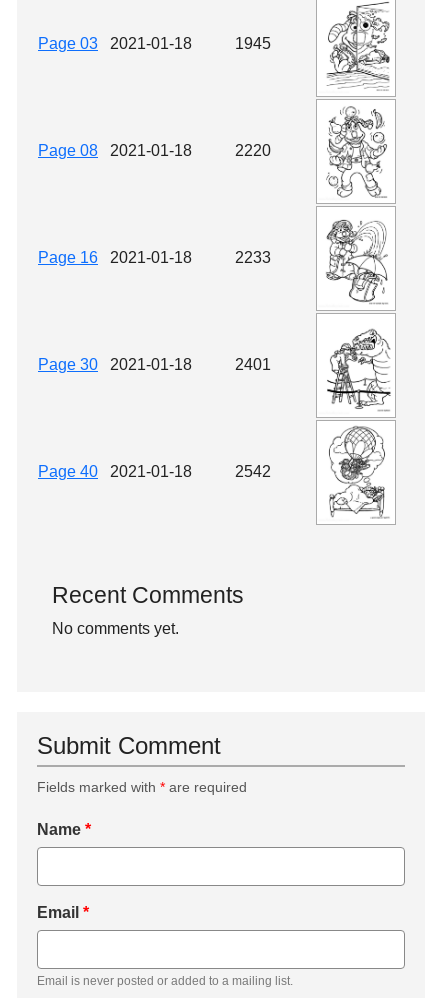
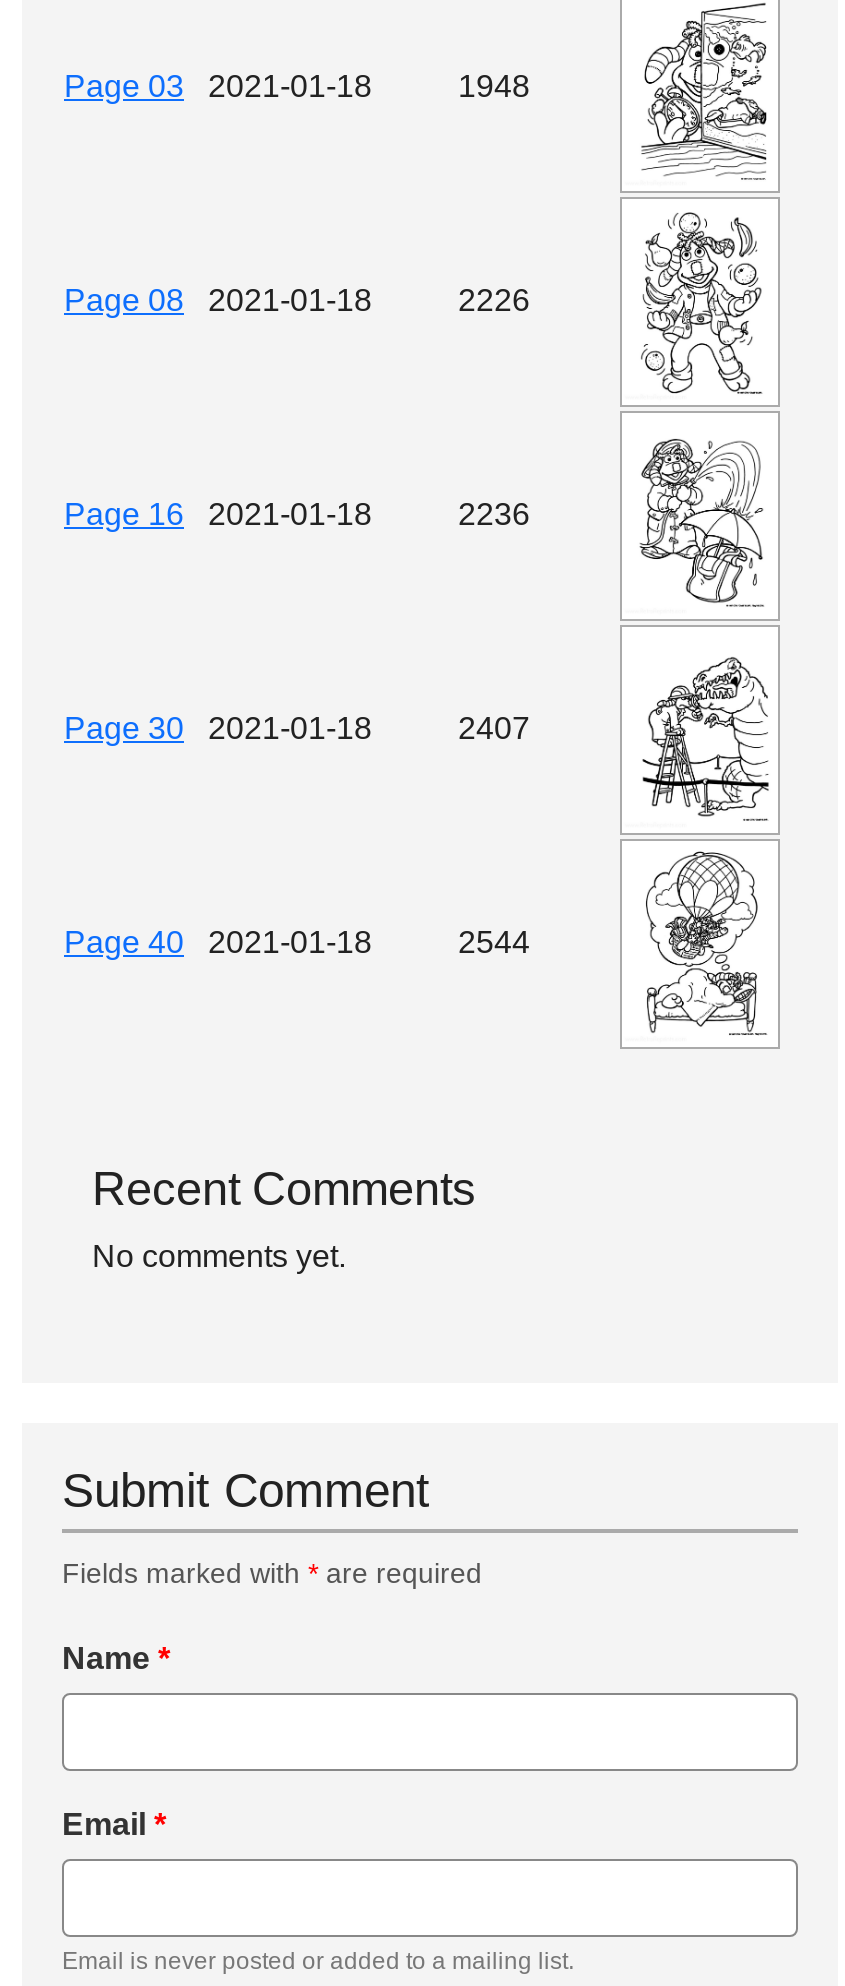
- 1945
+ 1948

- 2220
+ 2226

- 2233
+ 2236

- 2401
+ 2407

- 2542
+ 2544
